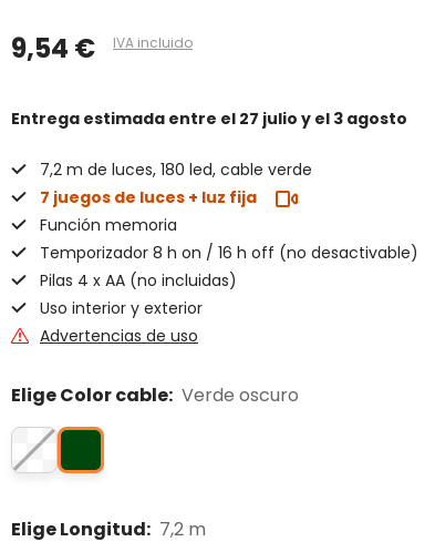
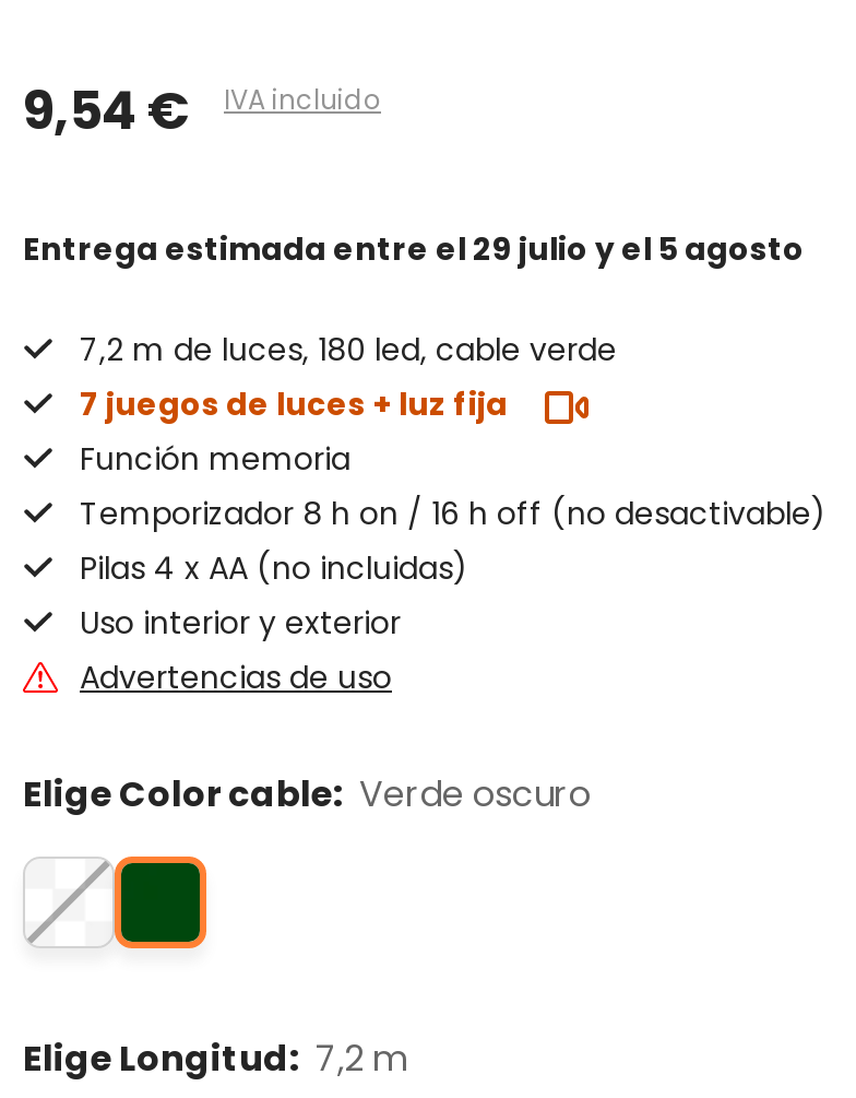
- Entrega estimada entre el 27 julio y el 3 agosto
+ Entrega estimada entre el 29 julio y el 5 agosto
